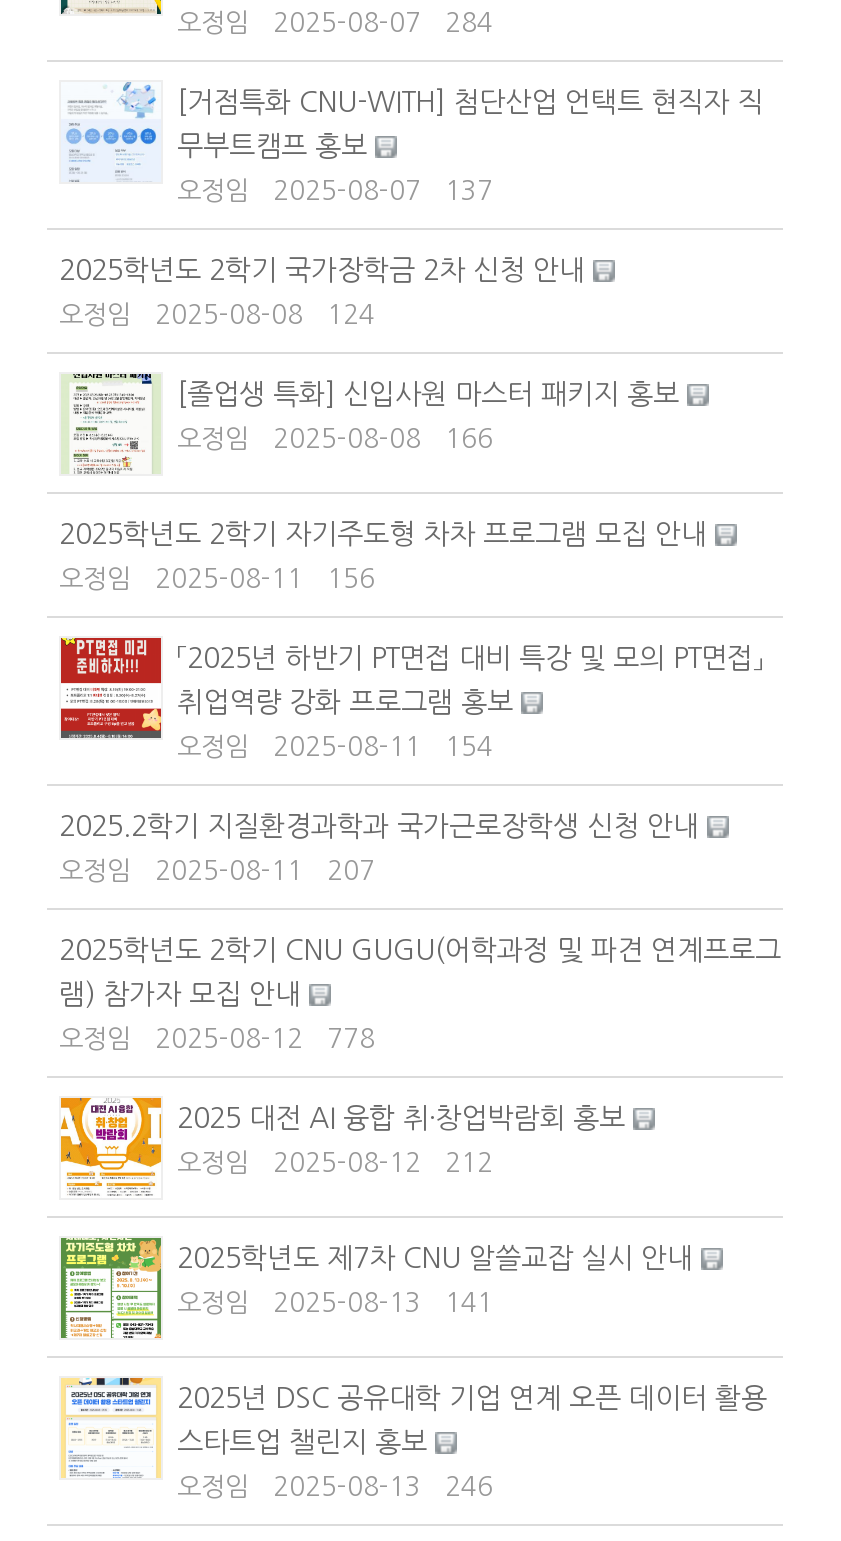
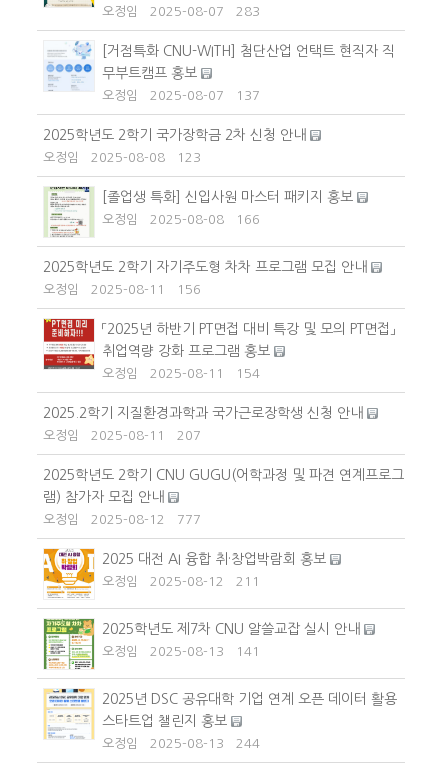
- 오정임 2025-08-07 284
+ 오정임 2025-08-07 283

- 오정임 2025-08-08 124
+ 오정임 2025-08-08 123

- 오정임 2025-08-12 778
+ 오정임 2025-08-12 777

- 오정임 2025-08-12 212
+ 오정임 2025-08-12 211

- 오정임 2025-08-13 246
+ 오정임 2025-08-13 244
